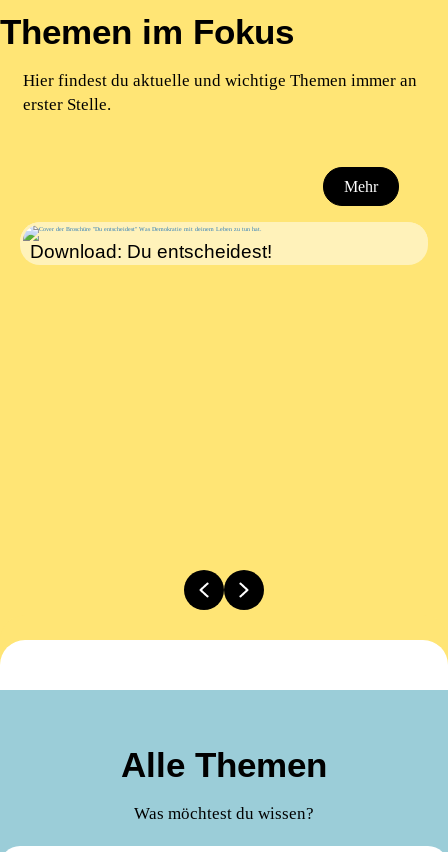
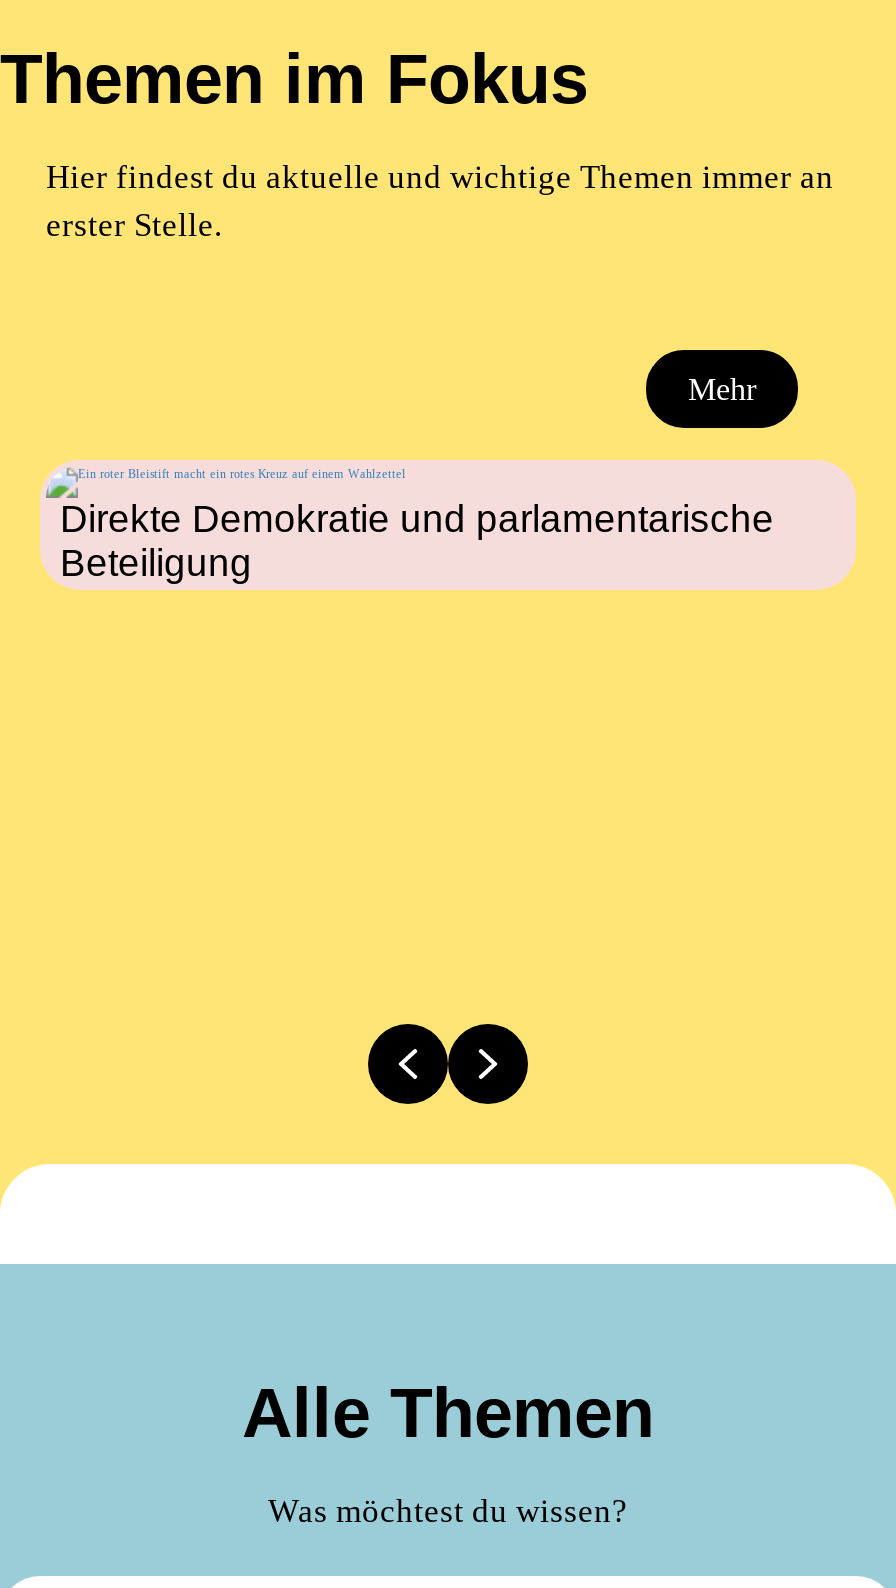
- Download: Du entscheidest!
+ Direkte Demokratie und parlamentarische
+ Beteiligung
